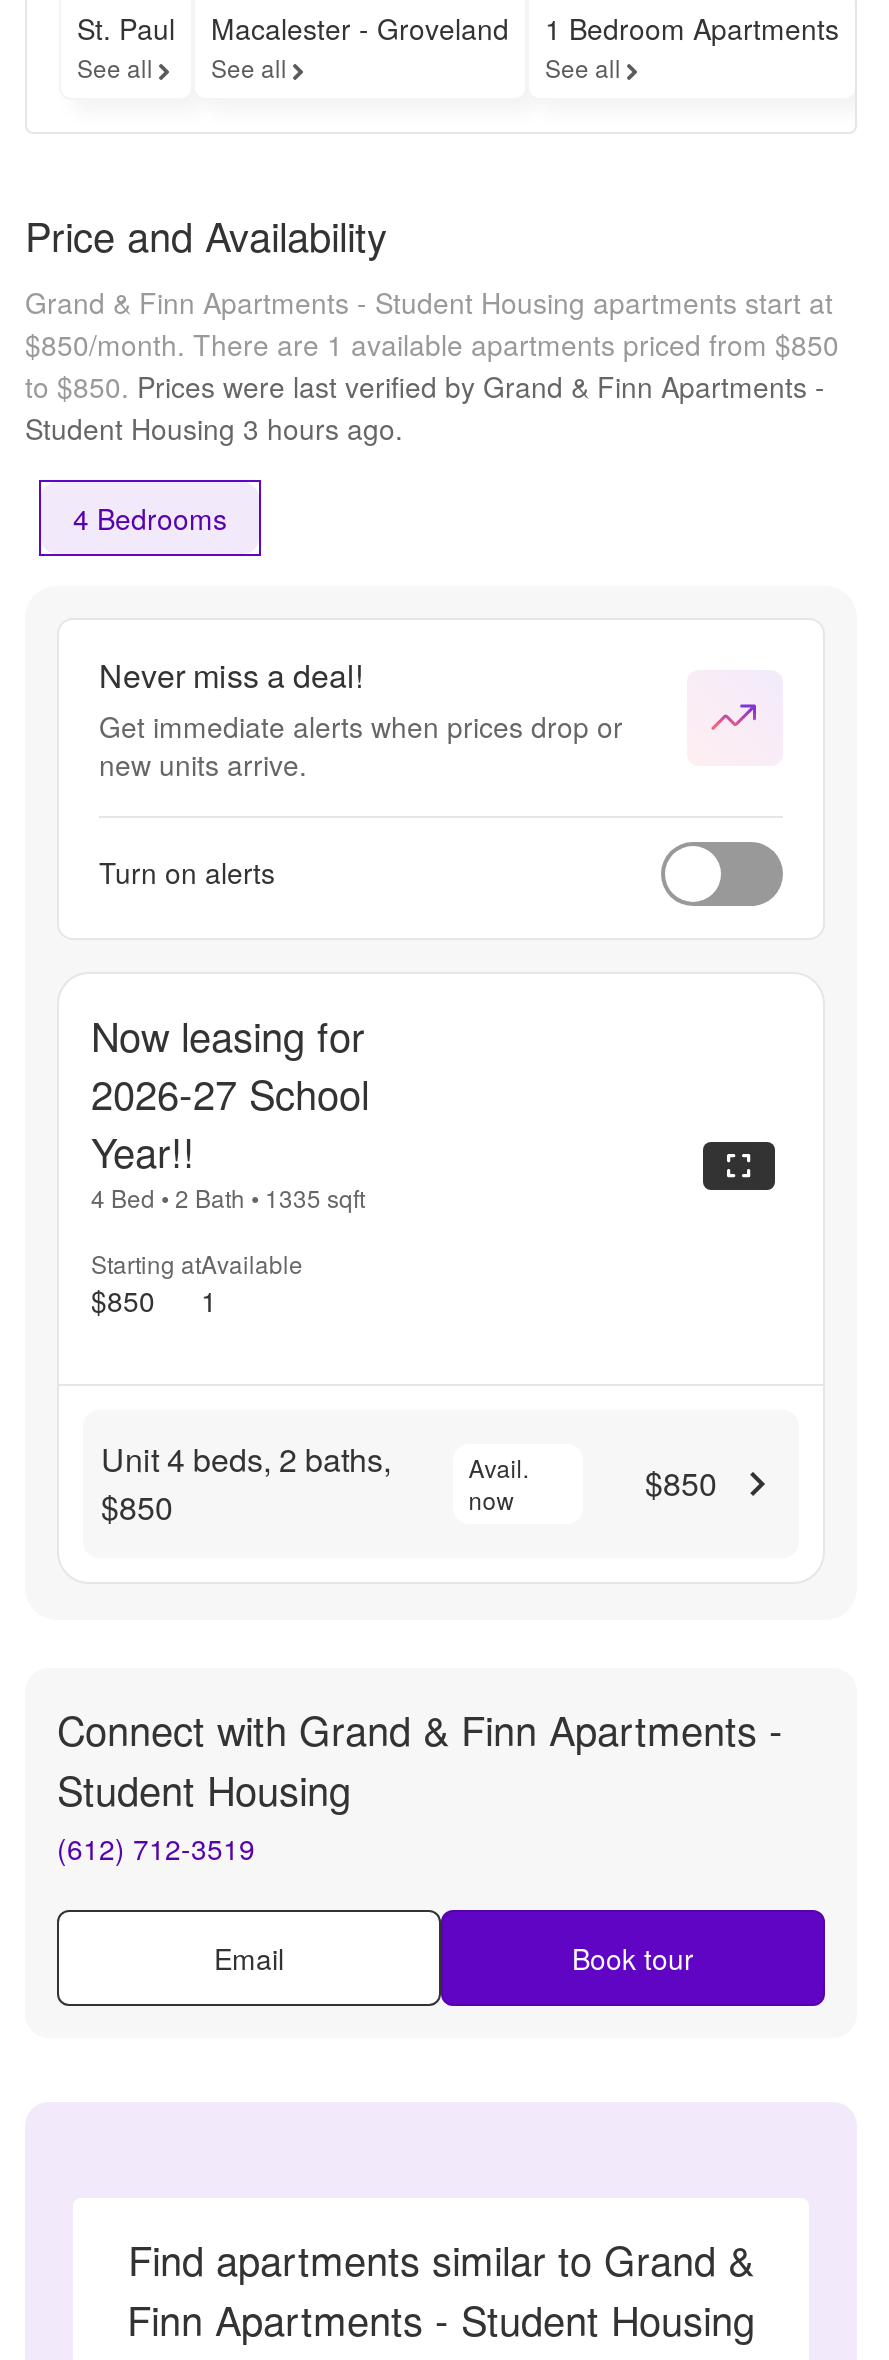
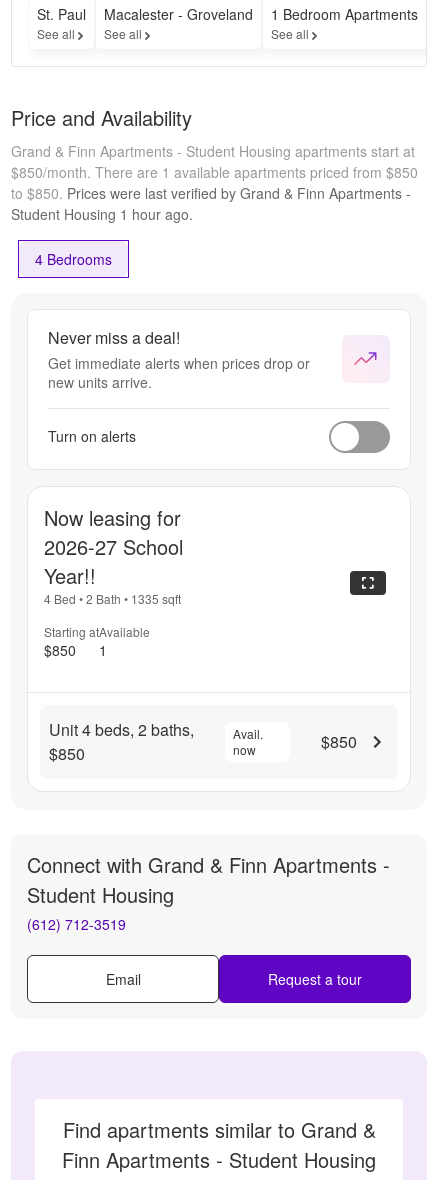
- Student Housing 3 hours ago.
+ Student Housing 1 hour ago.

- Book tour
+ Request a tour
